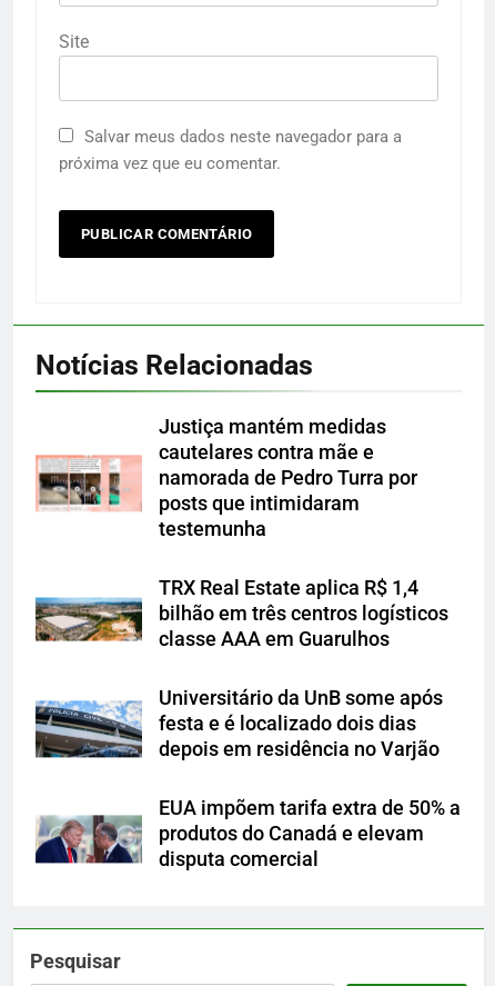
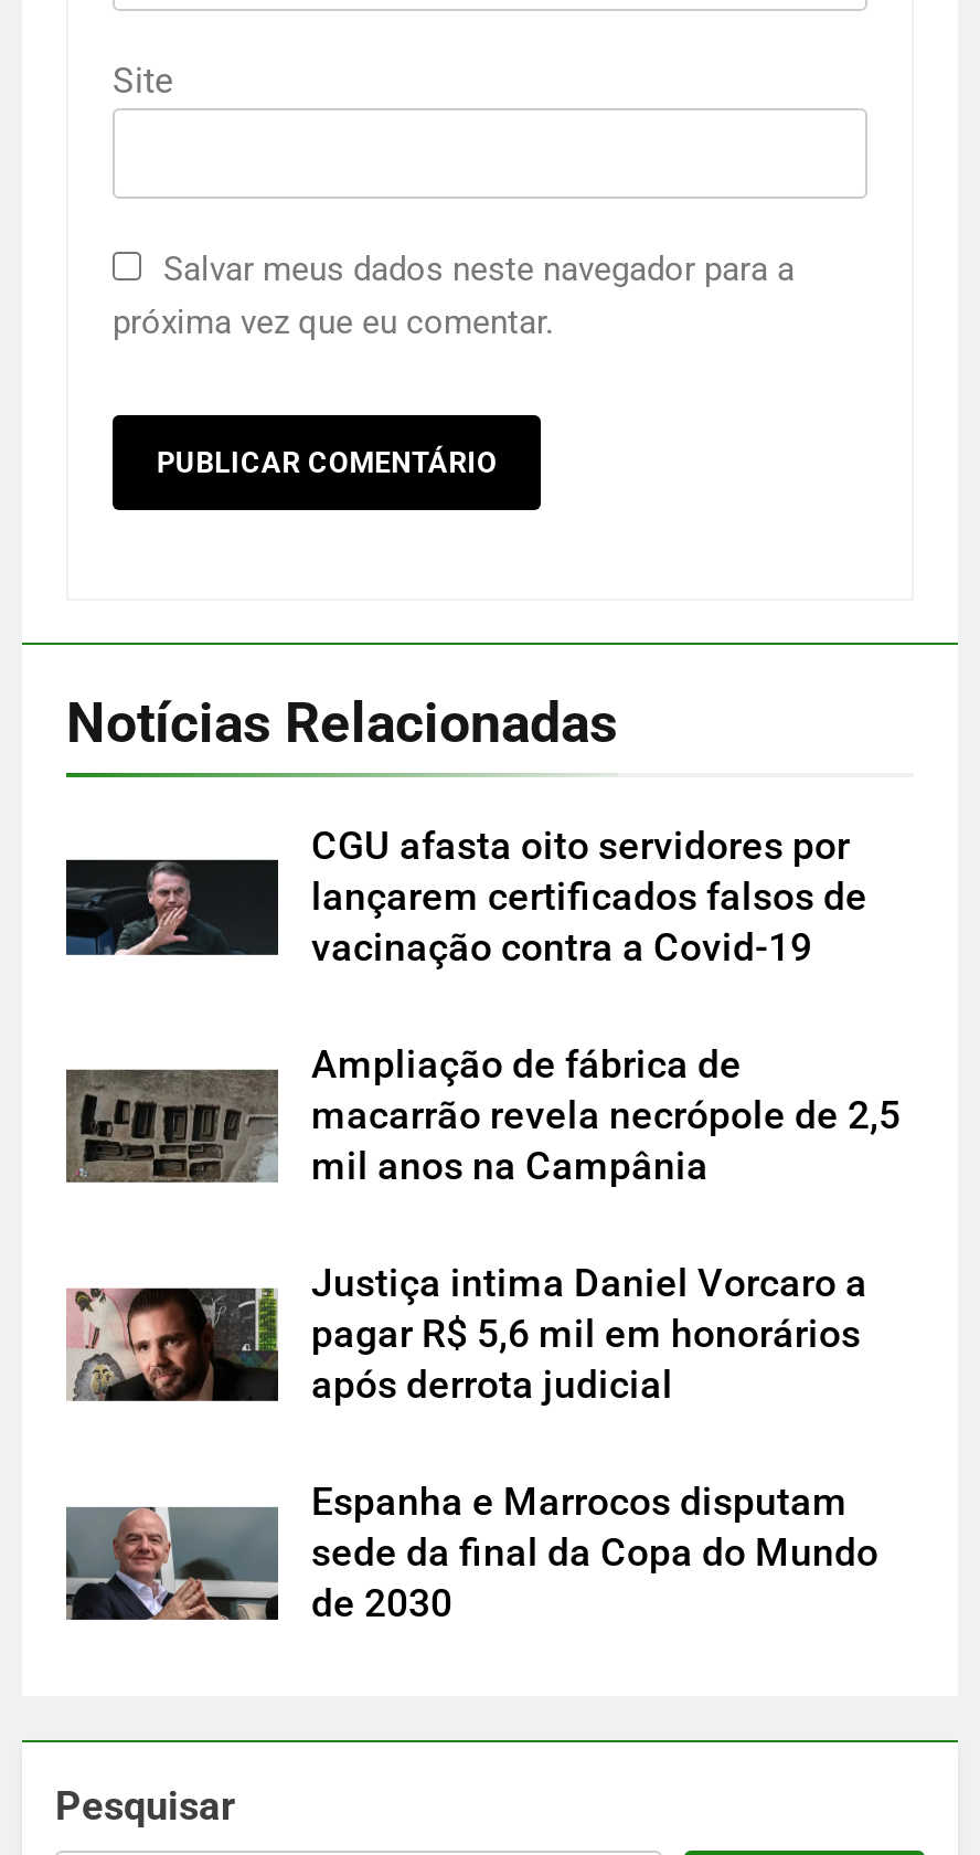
- [image]
- Justiça mantém medidas
- cautelares contra mãe e
- namorada de Pedro Turra por
- posts que intimidaram
- testemunha
+ [image]
+ CGU afasta oito servidores por
+ lançarem certificados falsos de
+ vacinação contra a Covid-19

- [image]
- TRX Real Estate aplica R$ 1,4
- bilhão em três centros logísticos
- classe AAA em Guarulhos
+ [image]
+ Ampliação de fábrica de
+ macarrão revela necrópole de 2,5
+ mil anos na Campânia

- [image]
- Universitário da UnB some após
- festa e é localizado dois dias
- depois em residência no Varjão
+ [image]
+ Justiça intima Daniel Vorcaro a
+ pagar R$ 5,6 mil em honorários
+ após derrota judicial

- [image]
- EUA impõem tarifa extra de 50% a
- produtos do Canadá e elevam
- disputa comercial
+ [image]
+ Espanha e Marrocos disputam
+ sede da final da Copa do Mundo
+ de 2030
